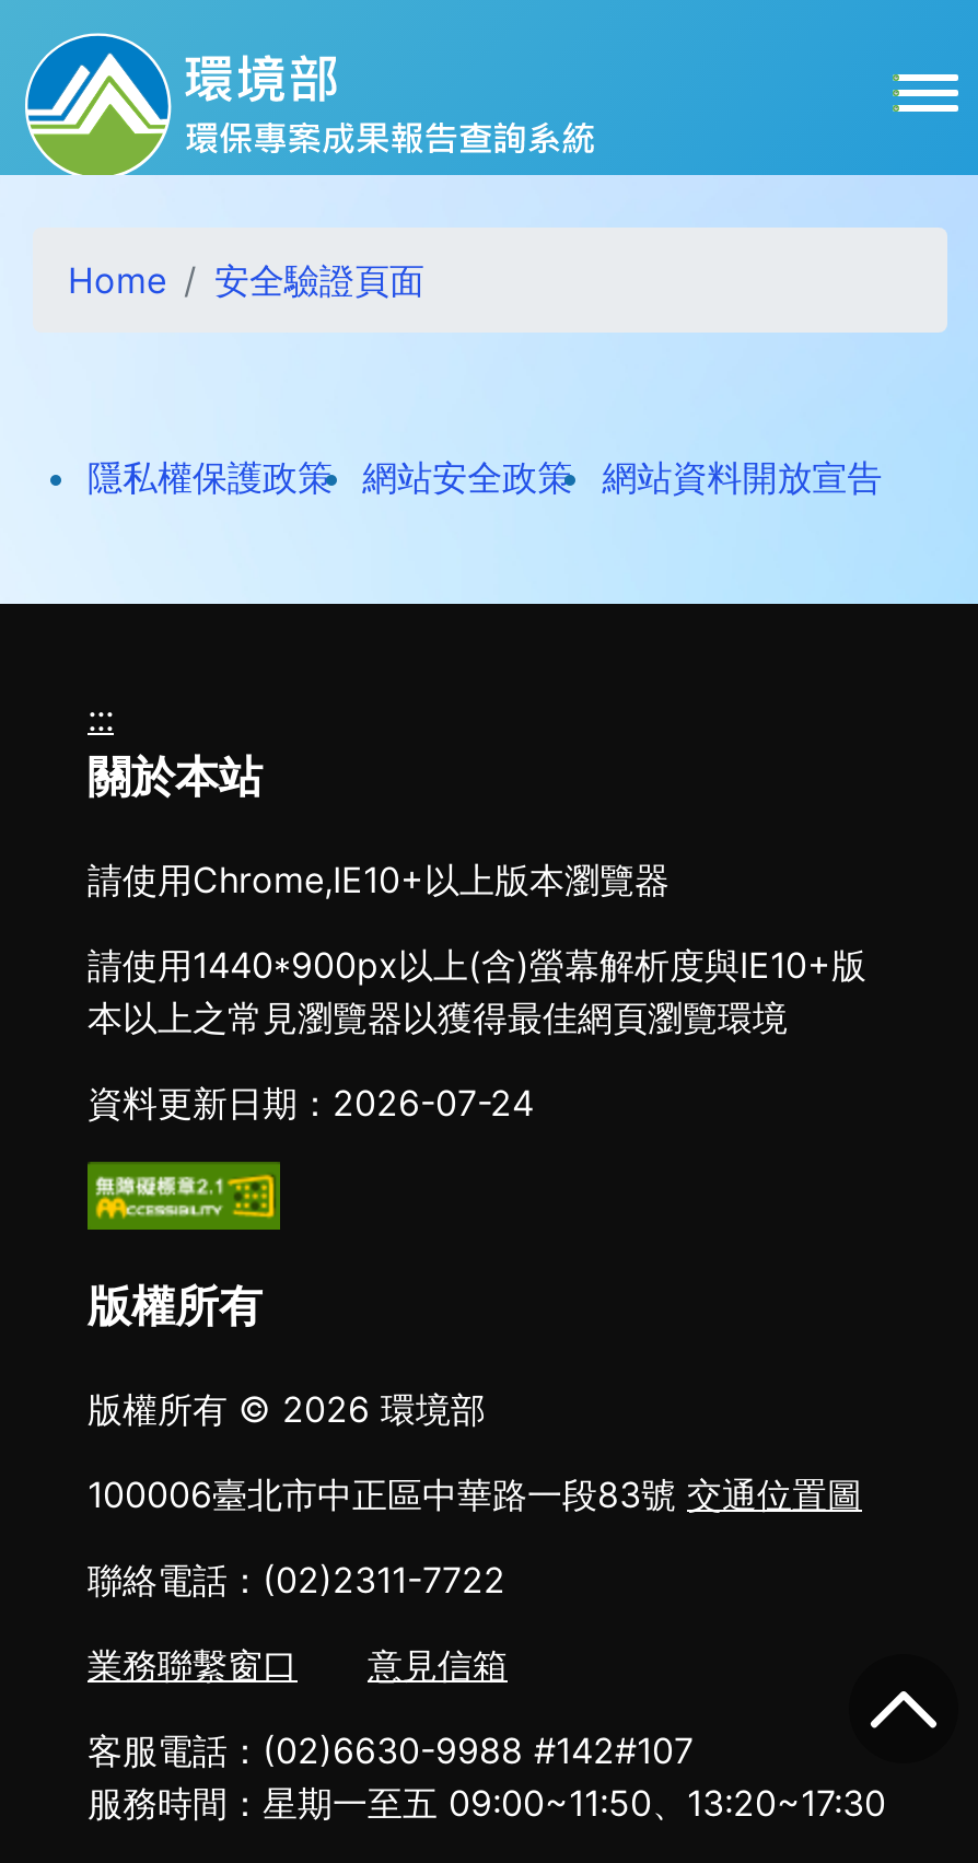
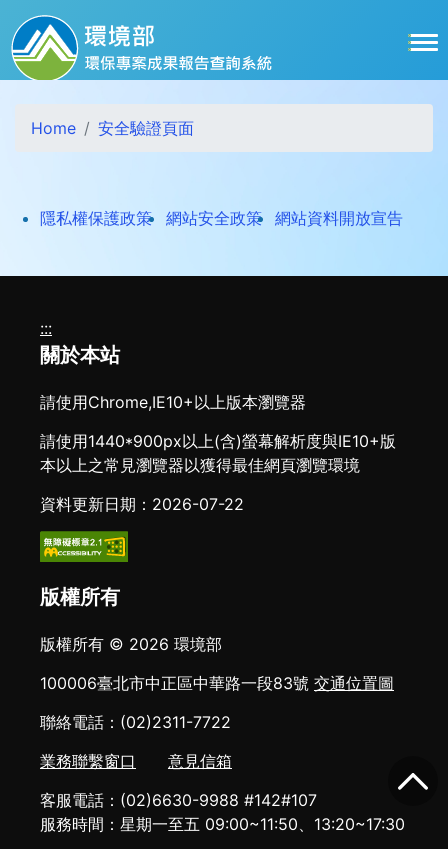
- 資料更新日期：2026-07-24
+ 資料更新日期：2026-07-22
